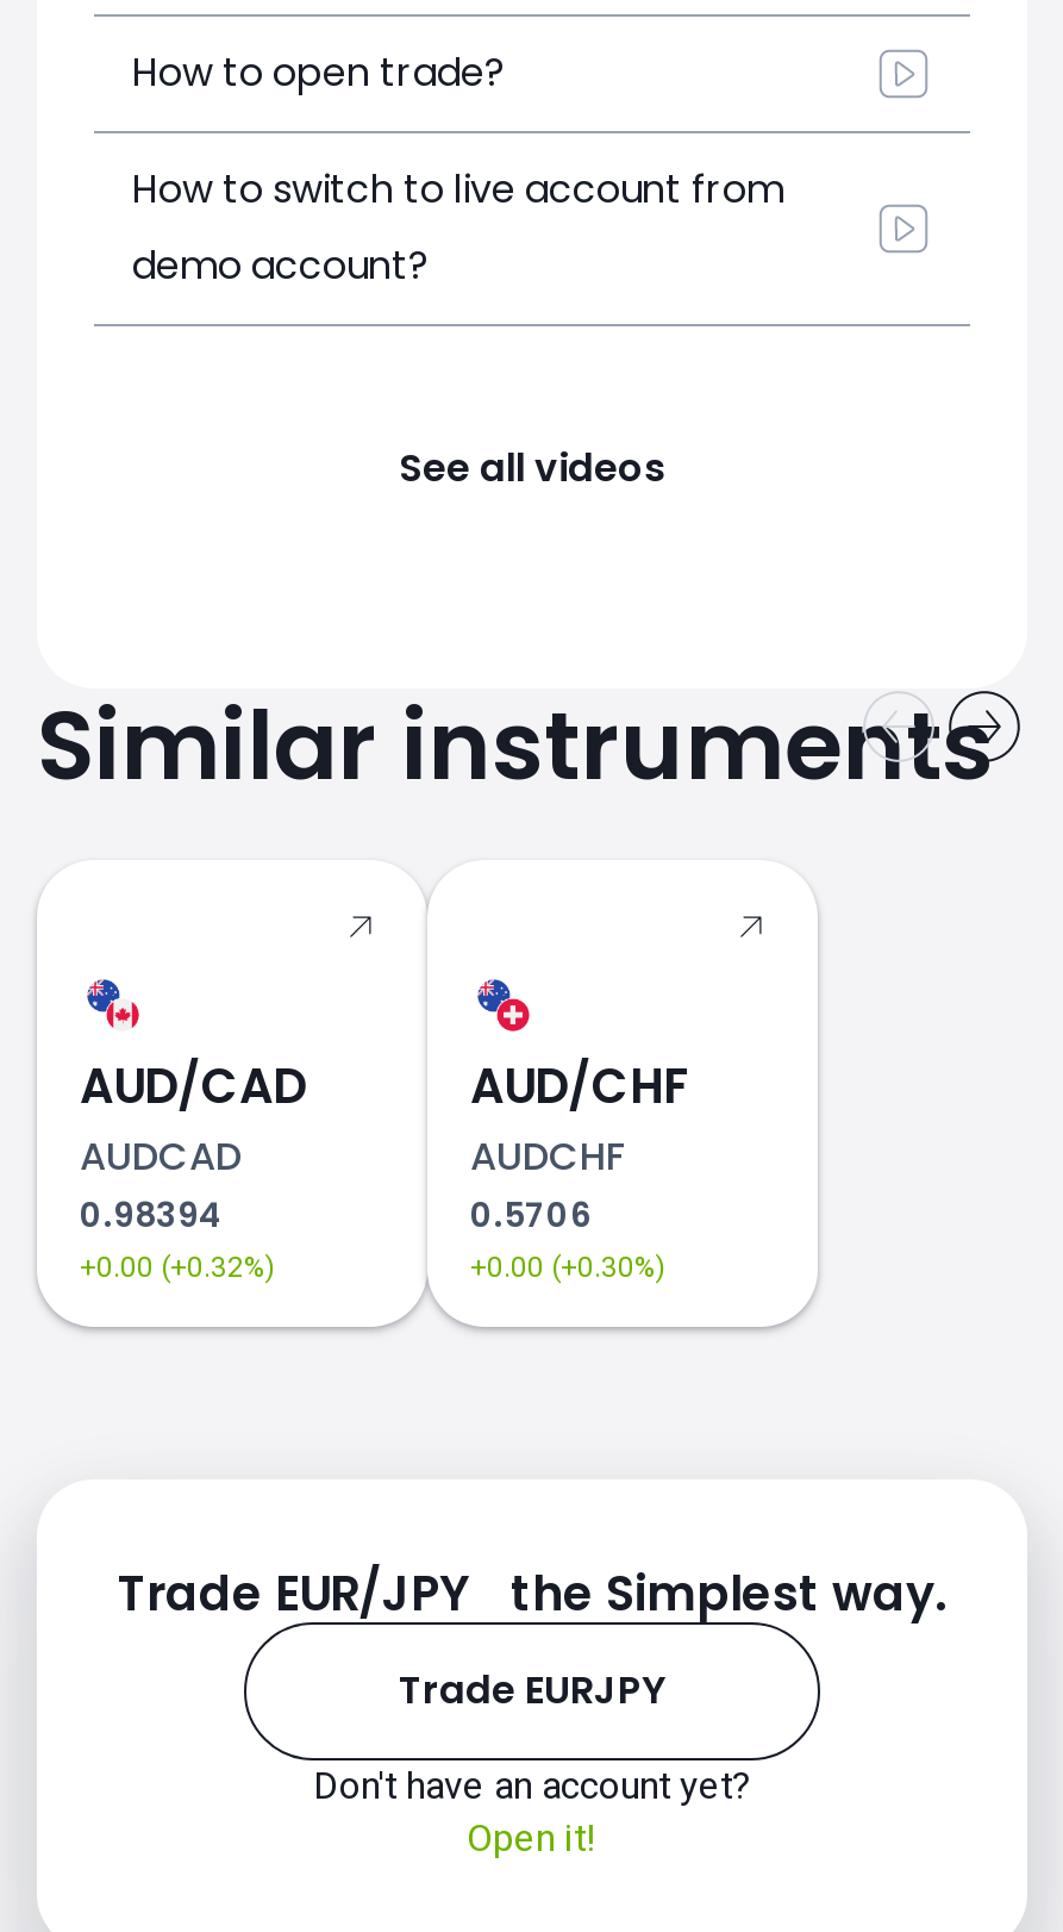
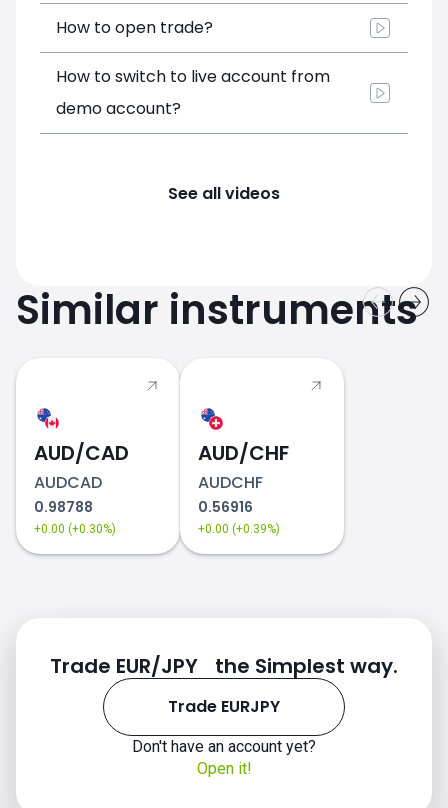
- 0.98394
+ 0.98788

- 0.5706
+ 0.56916

- +0.00 (+0.32%)
+ +0.00 (+0.30%)

- +0.00 (+0.30%)
+ +0.00 (+0.39%)
